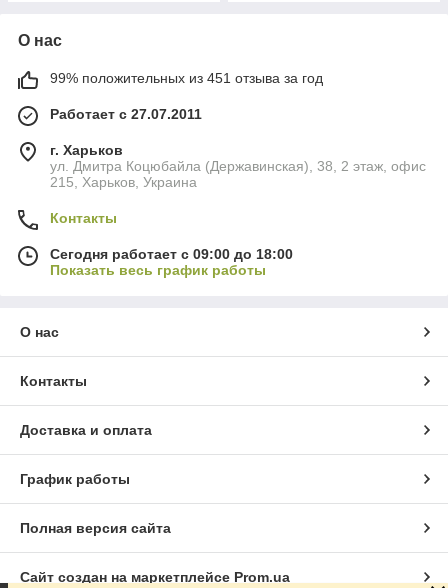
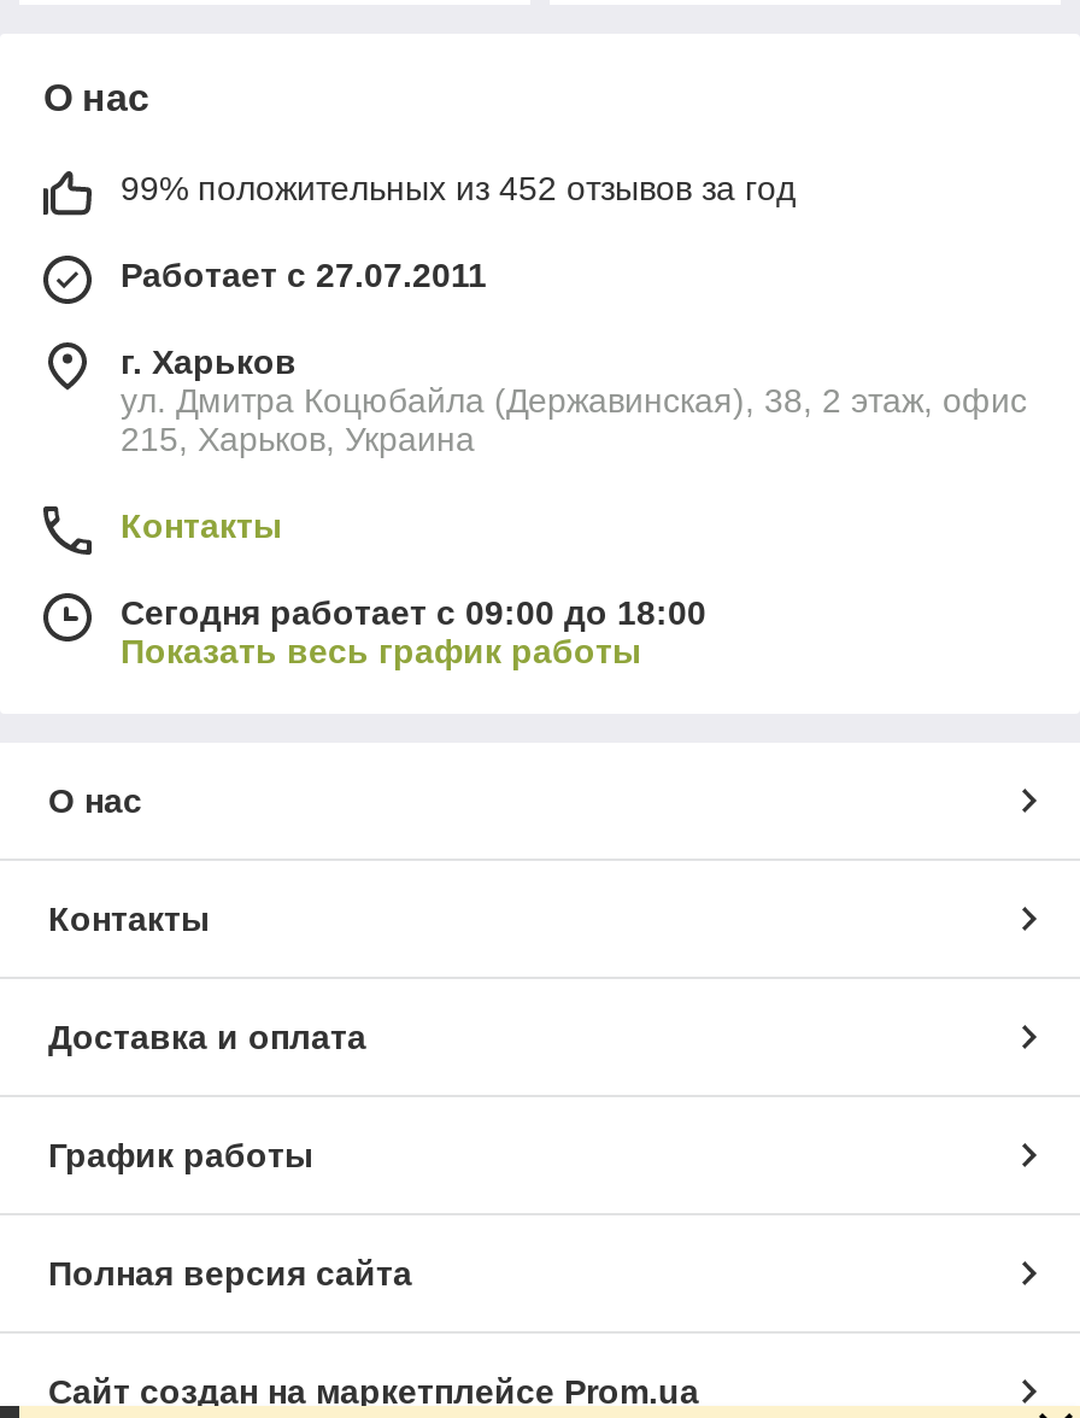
- 99% положительных из 451 отзыва за год
+ 99% положительных из 452 отзывов за год
